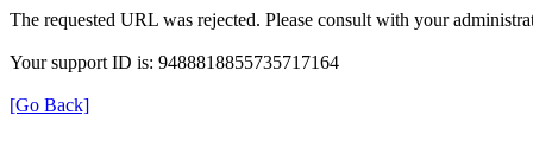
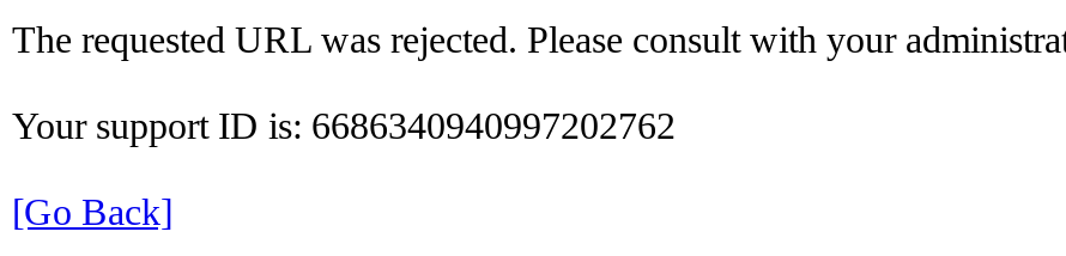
- Your support ID is: 9488818855735717164
+ Your support ID is: 6686340940997202762
